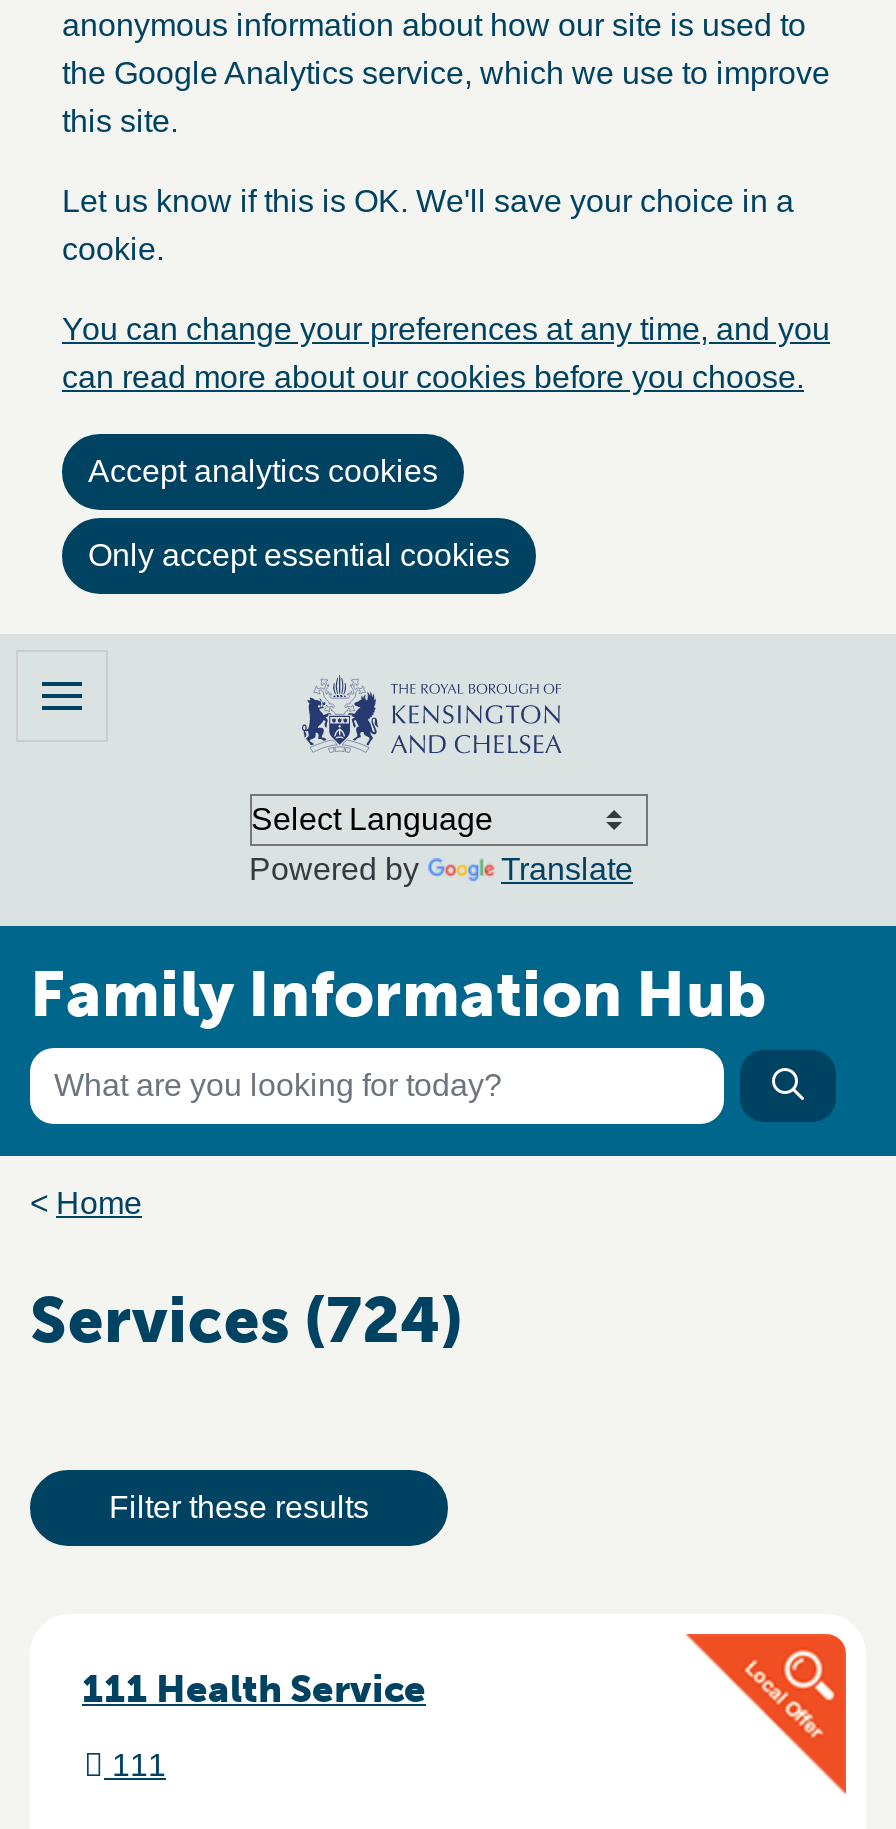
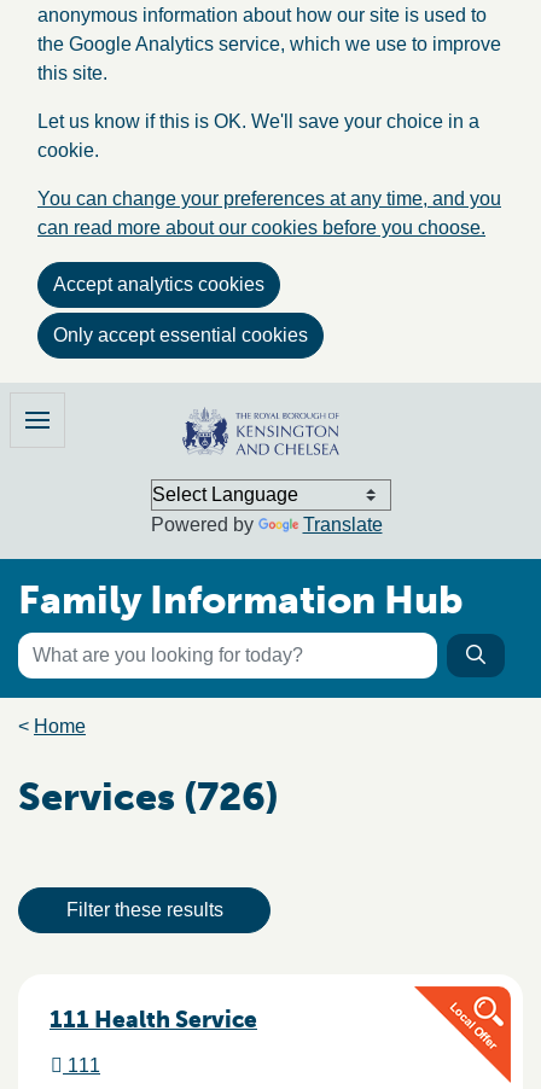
- Services (724)
+ Services (726)
